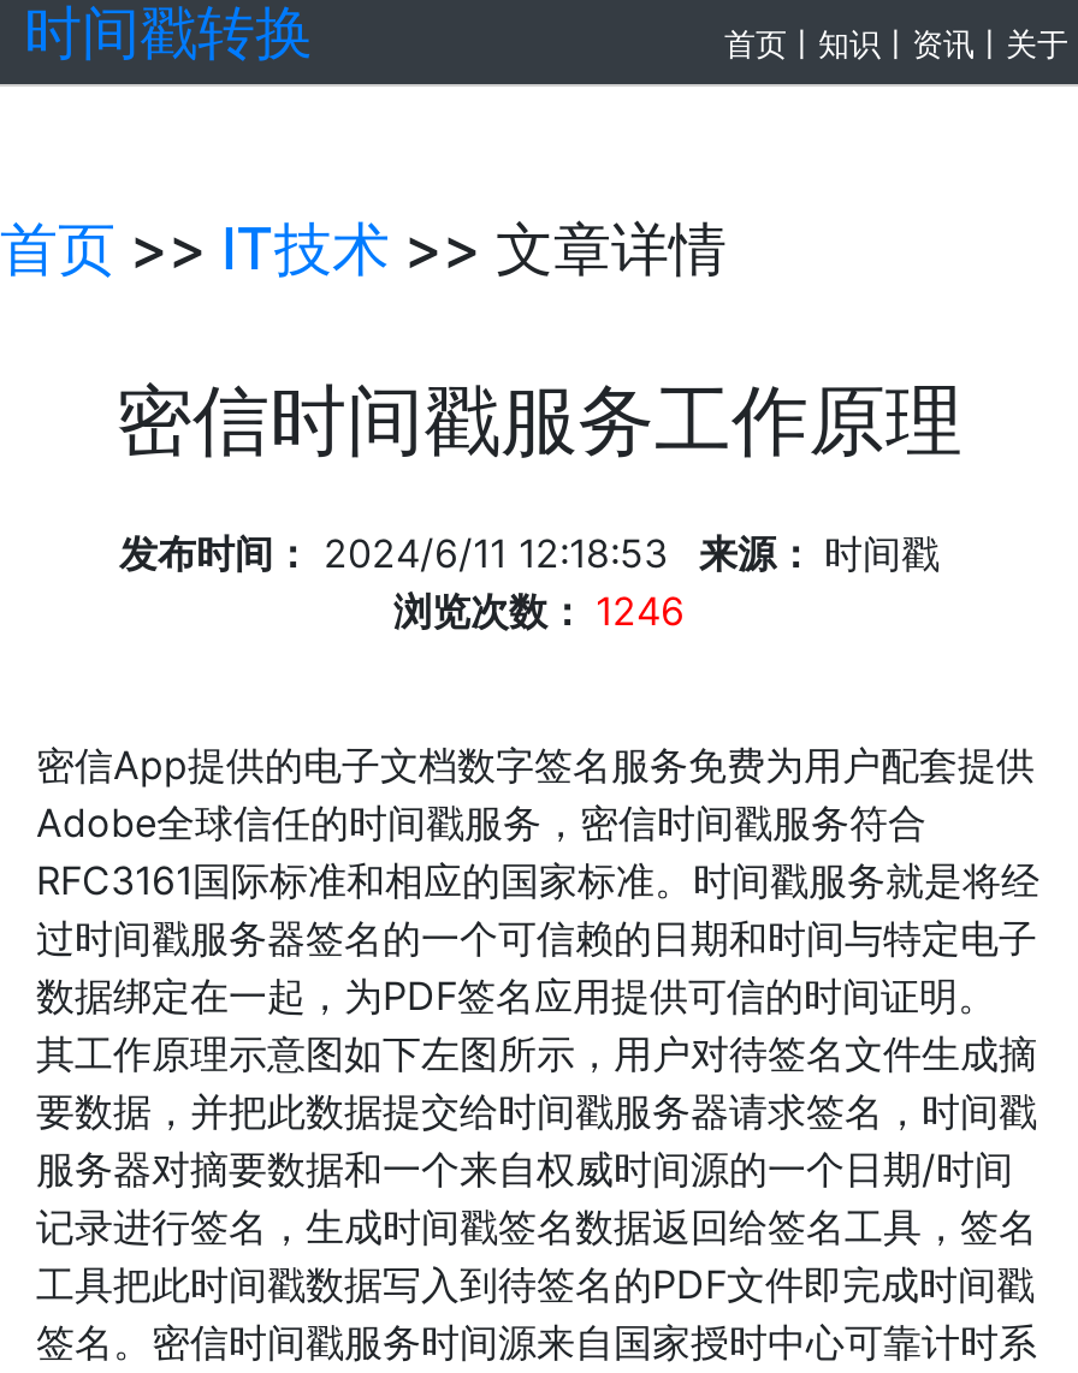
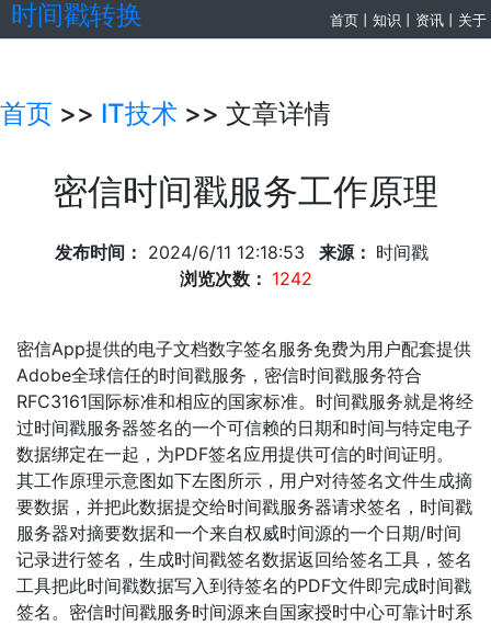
- 浏览次数：1246
+ 浏览次数：1242
